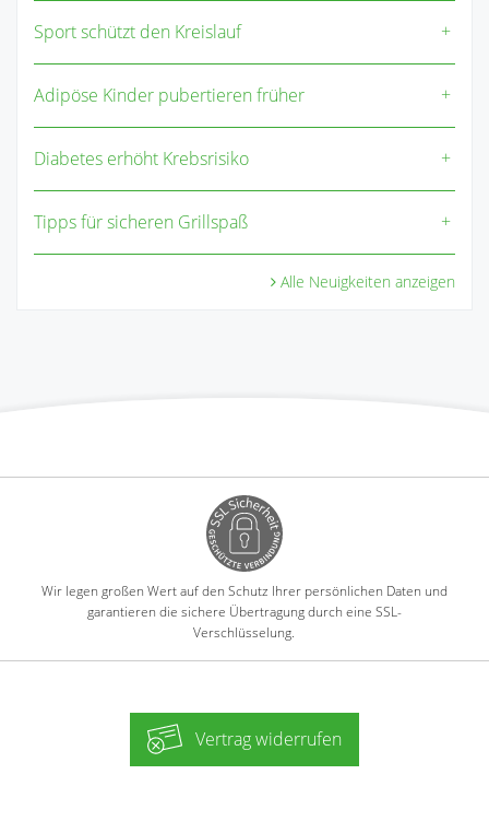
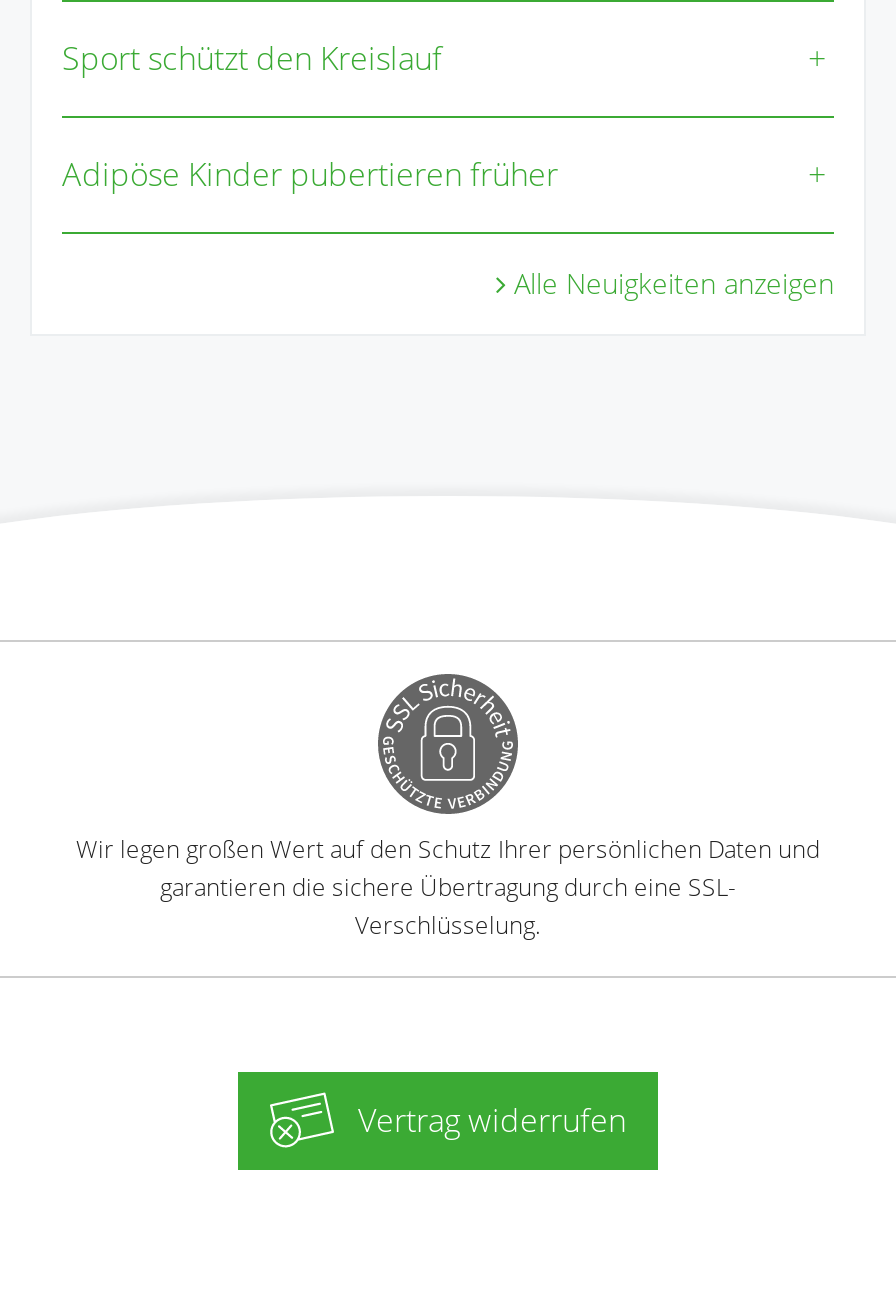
- Diabetes erhöht Krebsrisiko
- Tipps für sicheren Grillspaß
